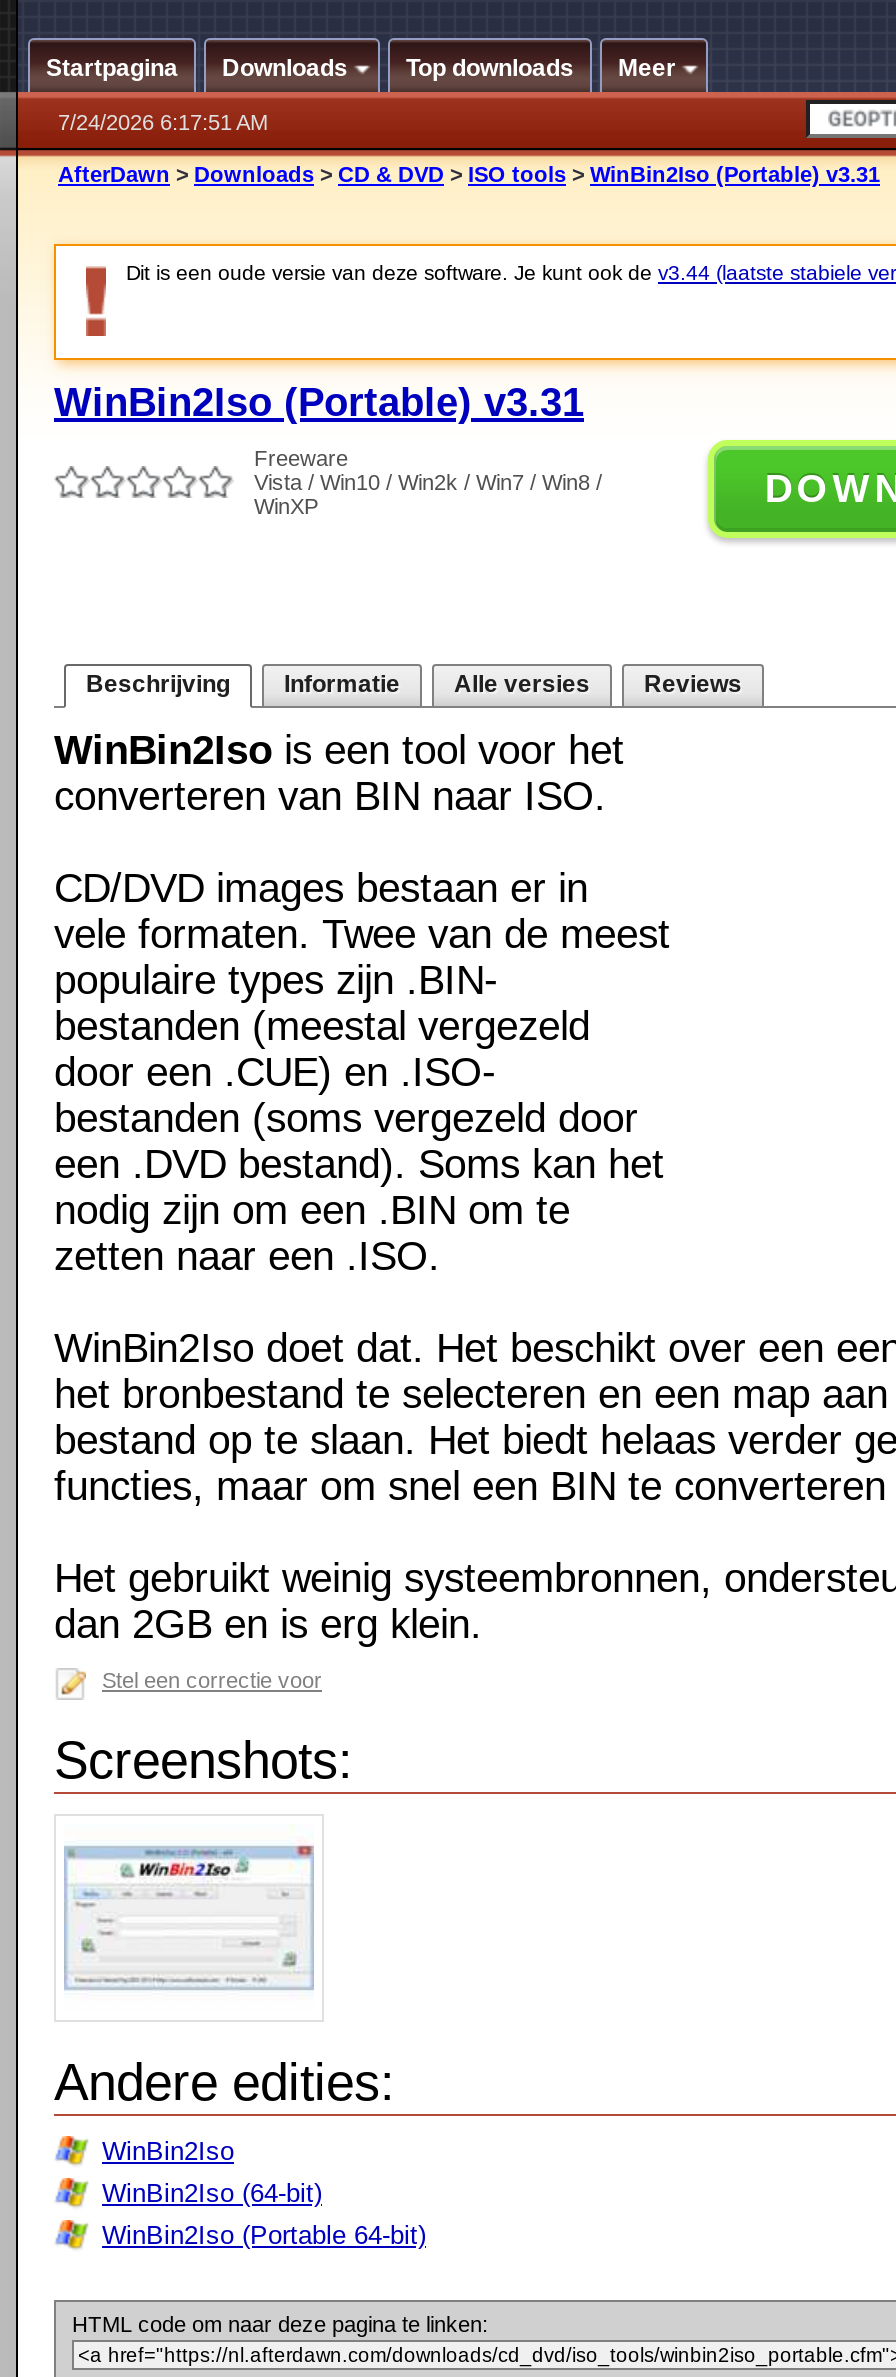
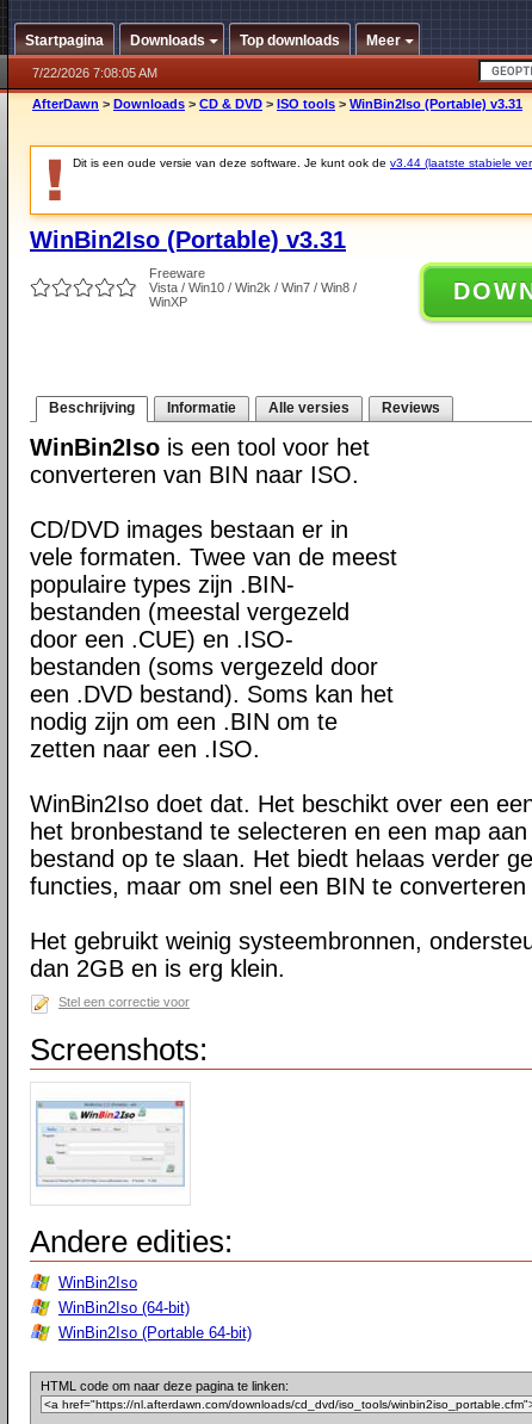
- 7/24/2026 6:17:51 AM
+ 7/22/2026 7:08:05 AM
